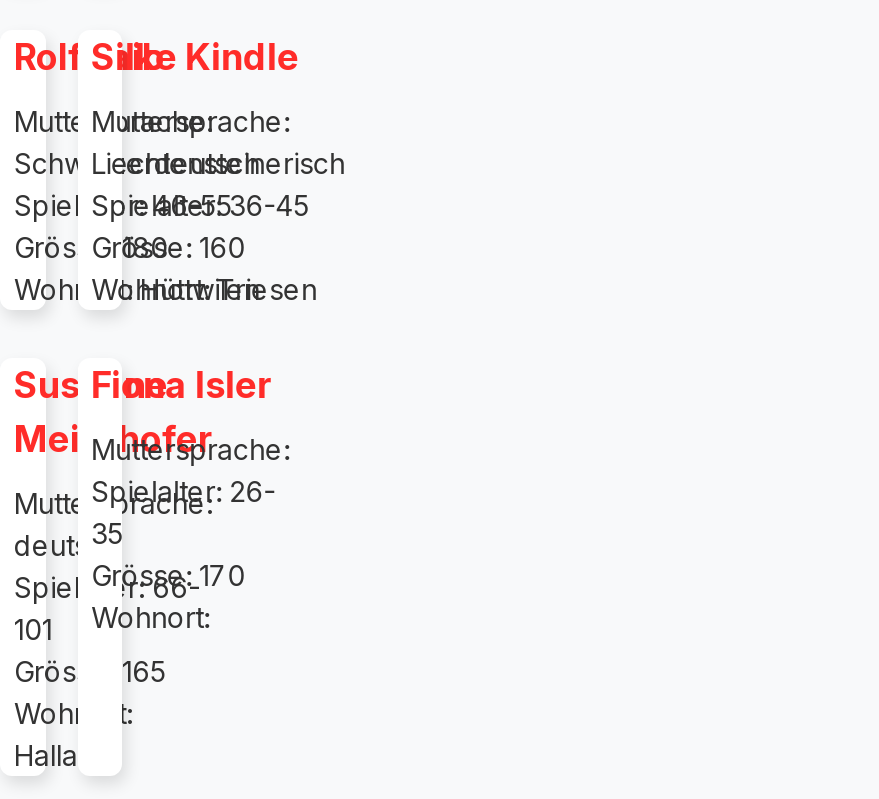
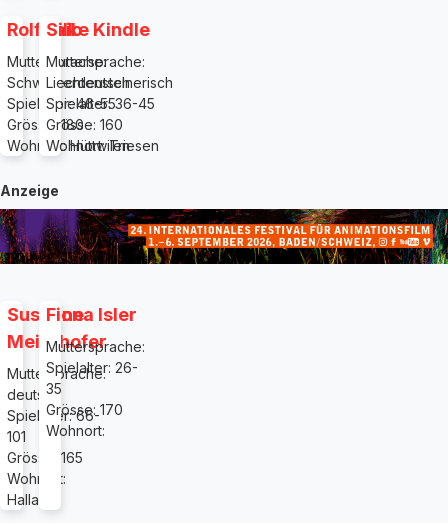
+ Anzeige

+ [image]
